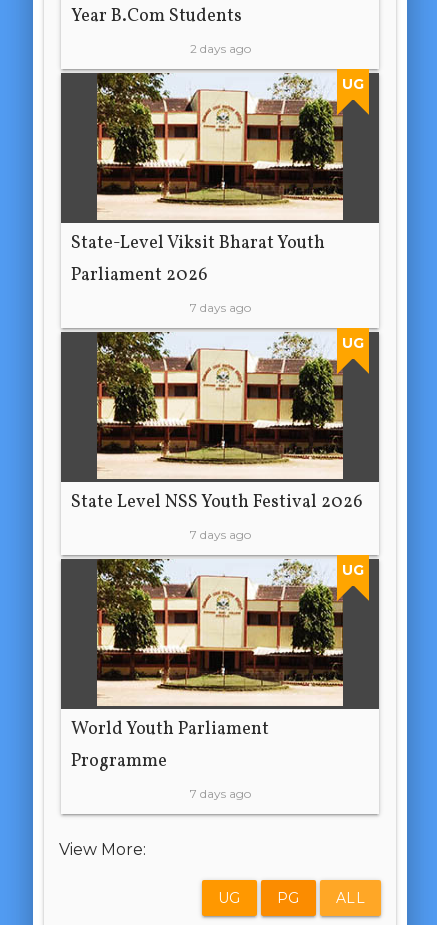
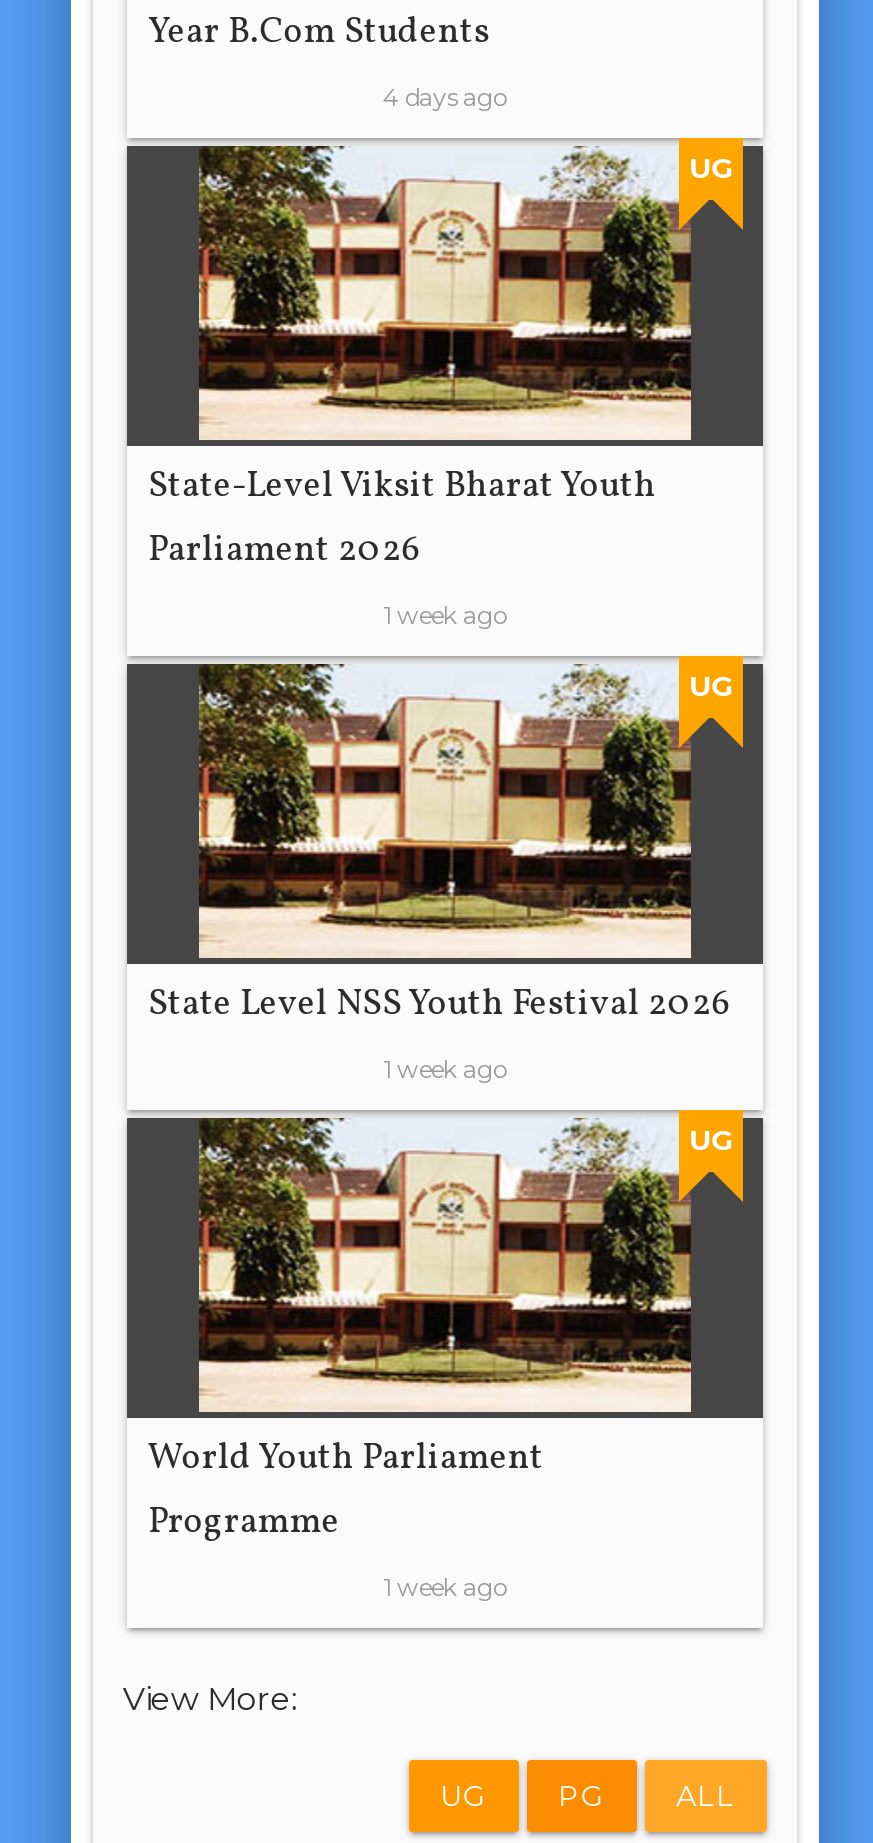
- 2 days ago
+ 4 days ago

- 7 days ago
+ 1 week ago

- 7 days ago
+ 1 week ago

- 7 days ago
+ 1 week ago
